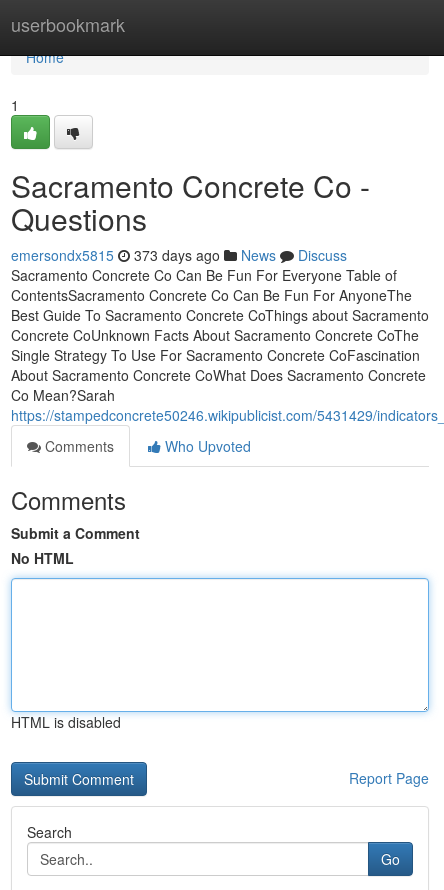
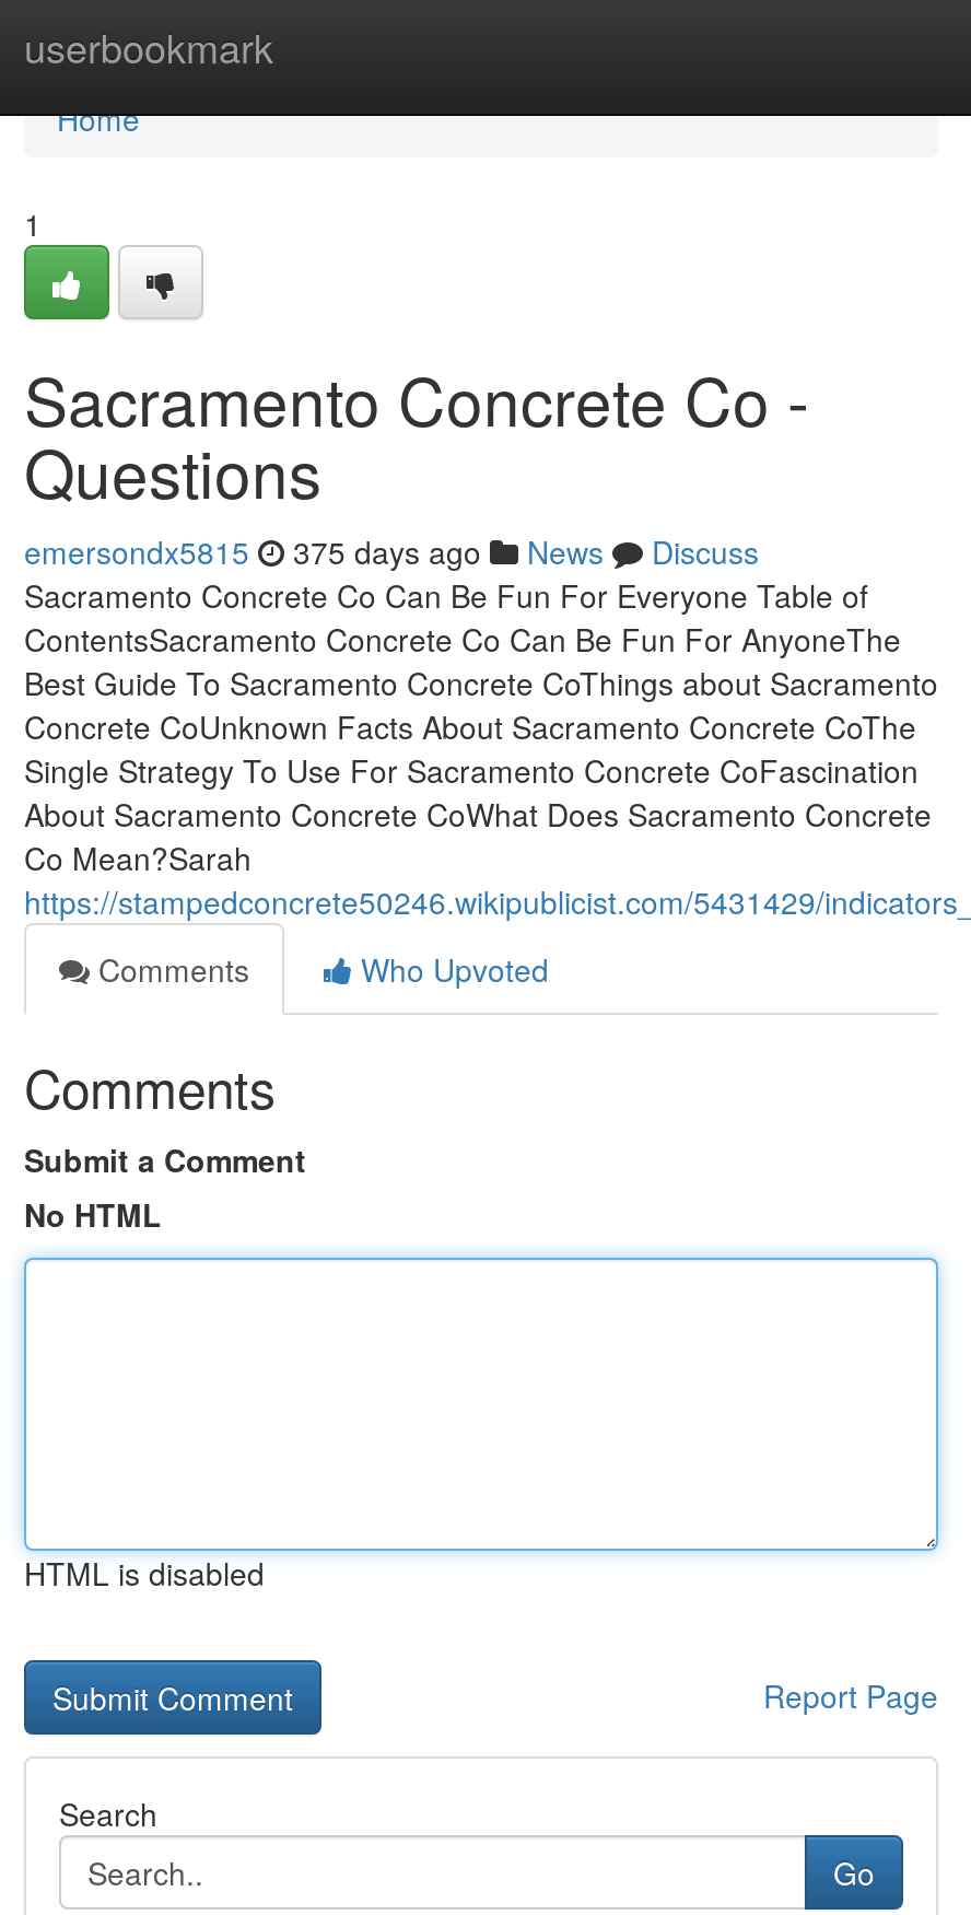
- emersondx5815 373 days ago News Discuss
+ emersondx5815 375 days ago News Discuss
